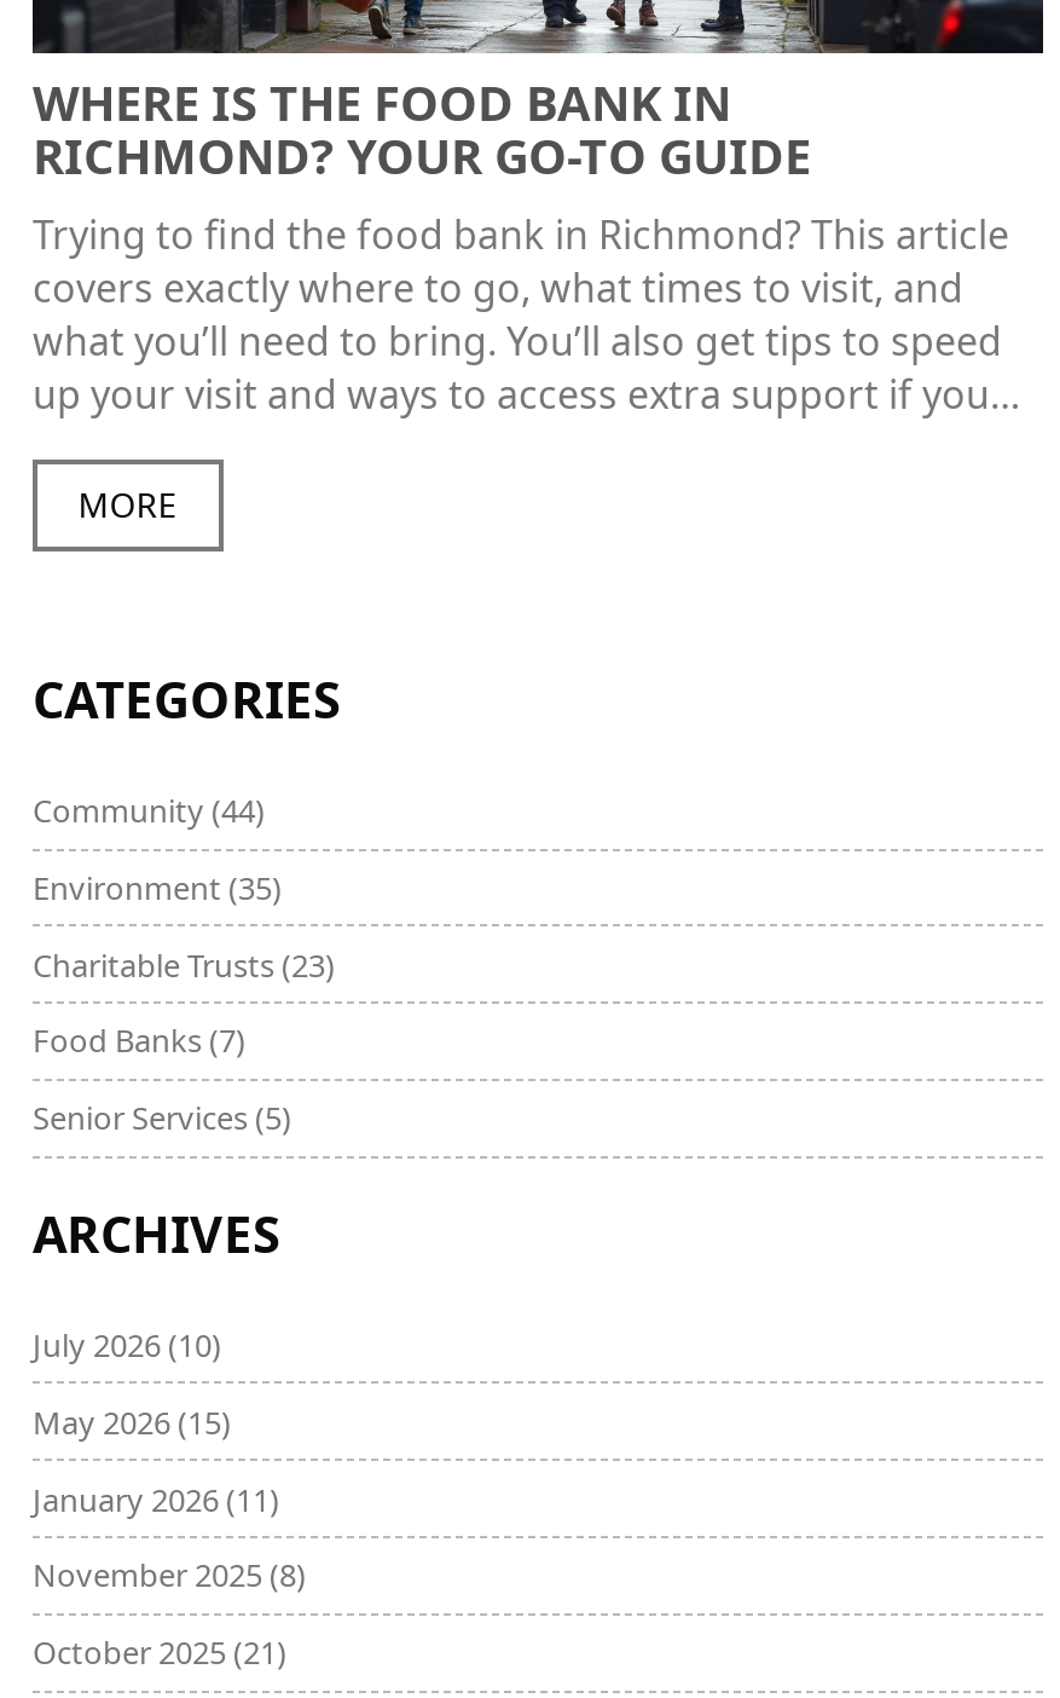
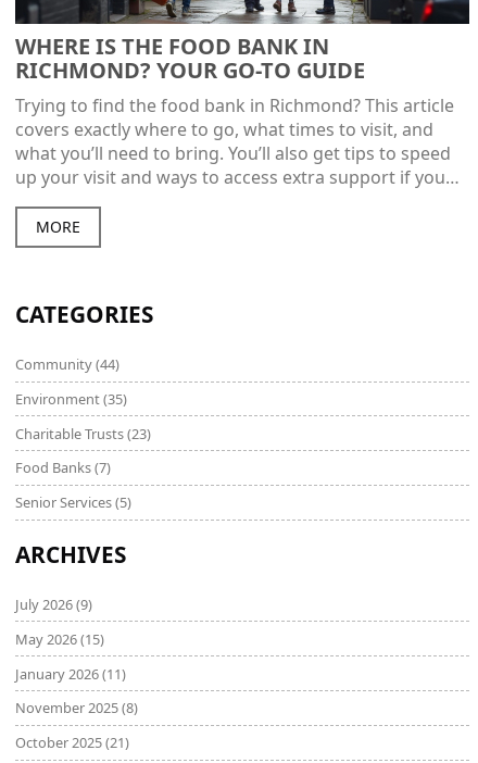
- July 2026 (10)
+ July 2026 (9)
